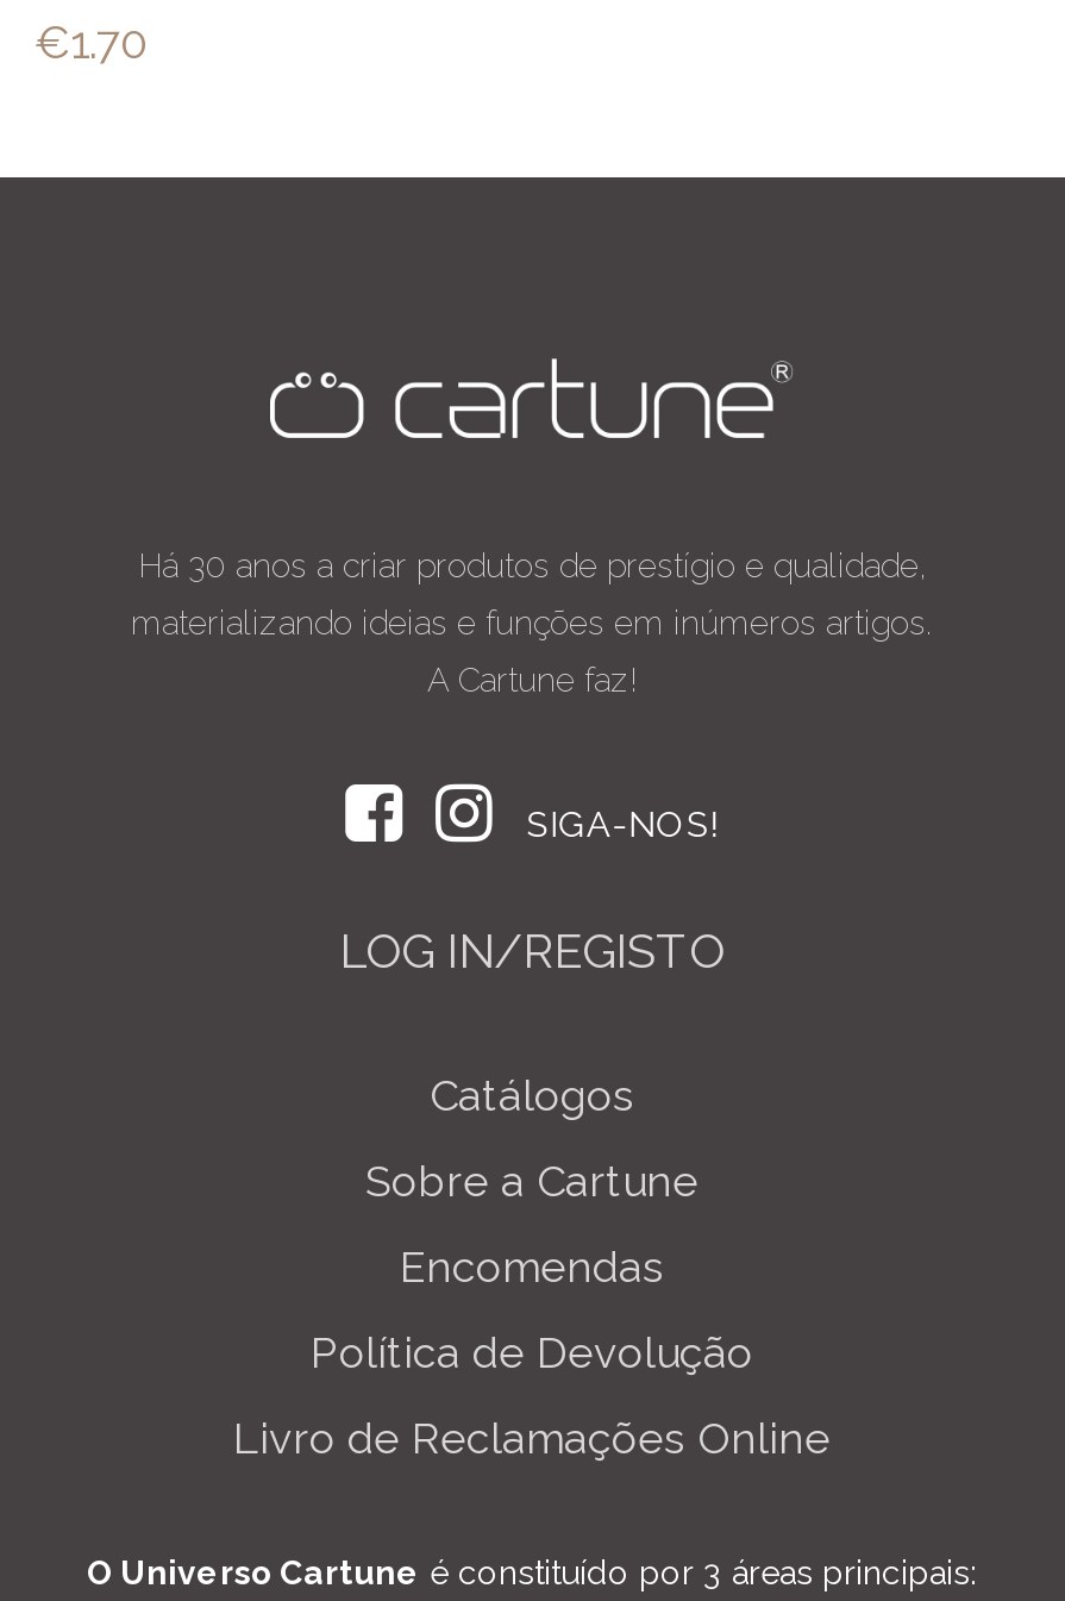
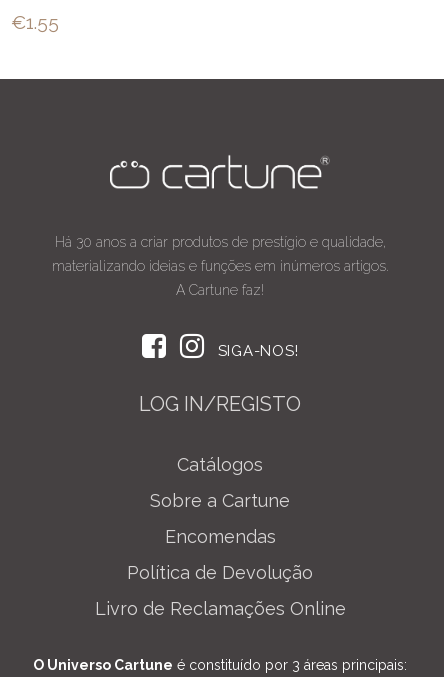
- €1.70
+ €1.55
